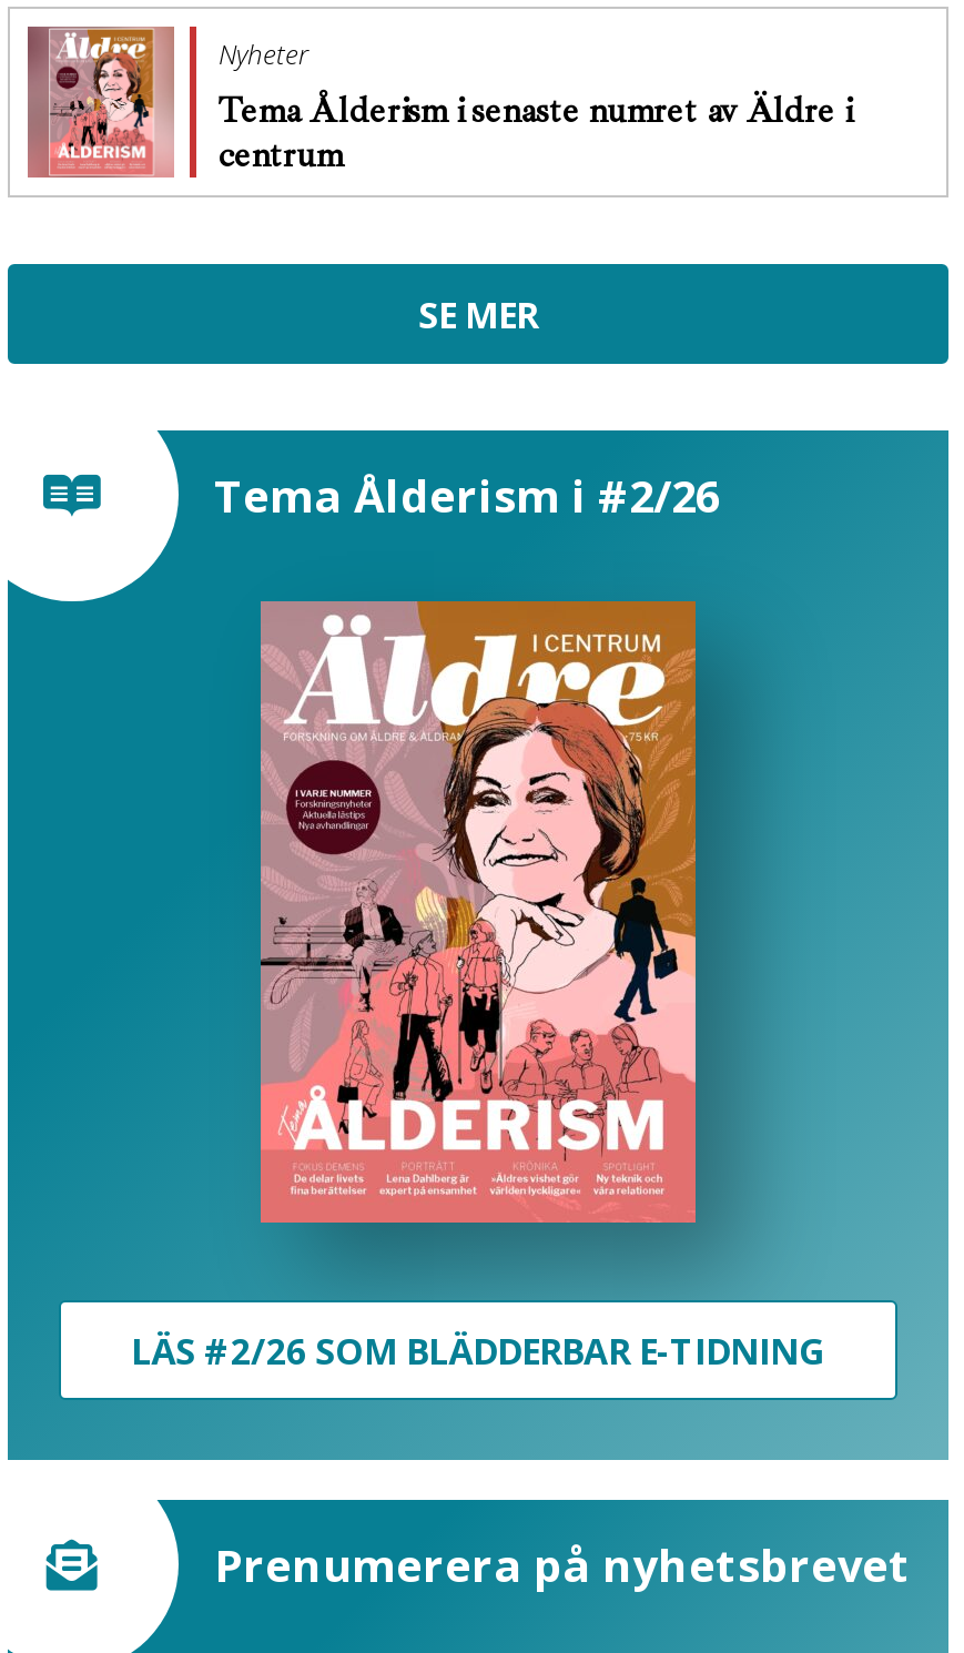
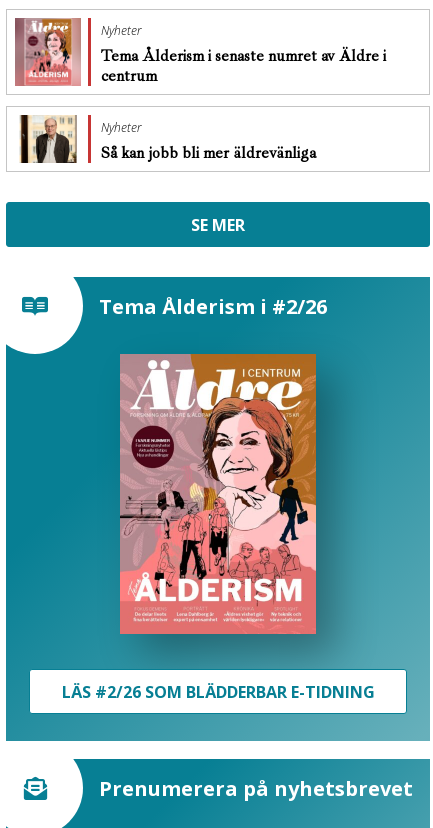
+ [image]
+ Nyheter
+ Så kan jobb bli mer äldrevänliga
